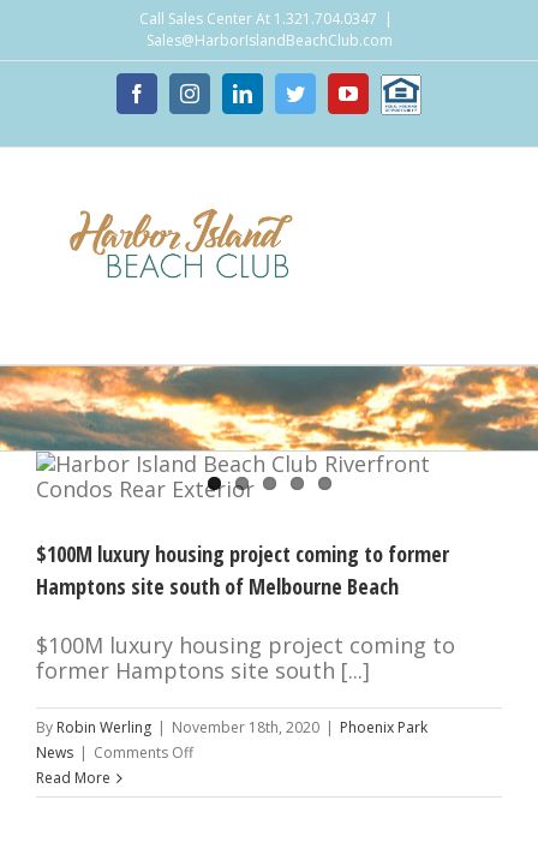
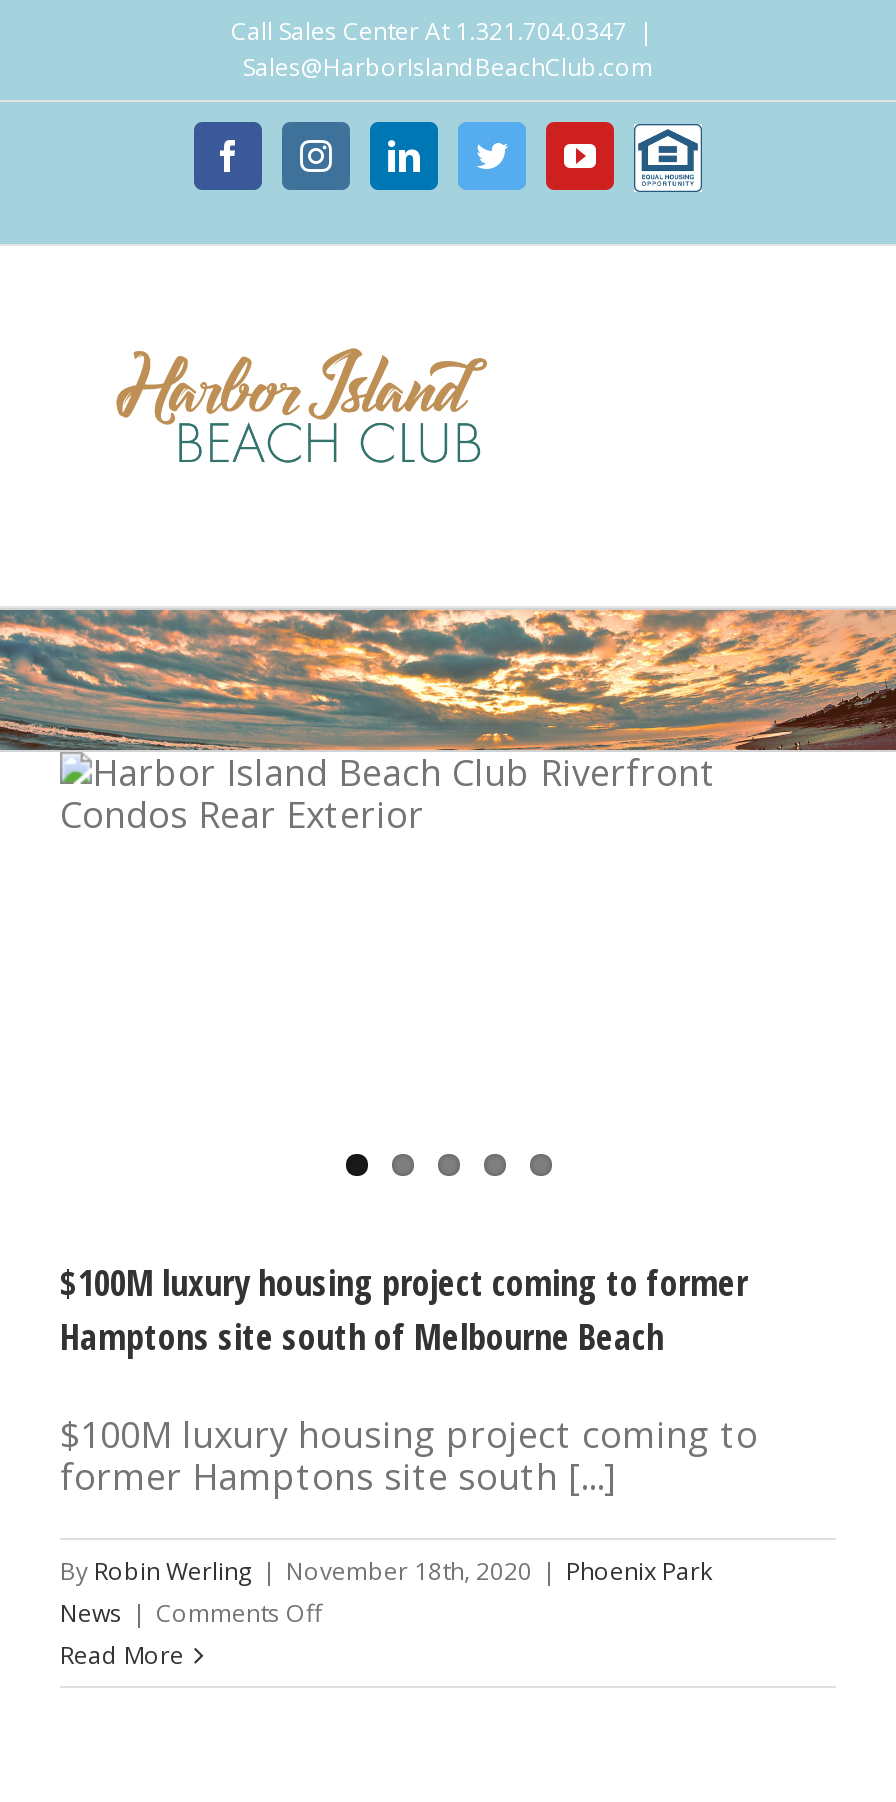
- [image]
+ [image]
